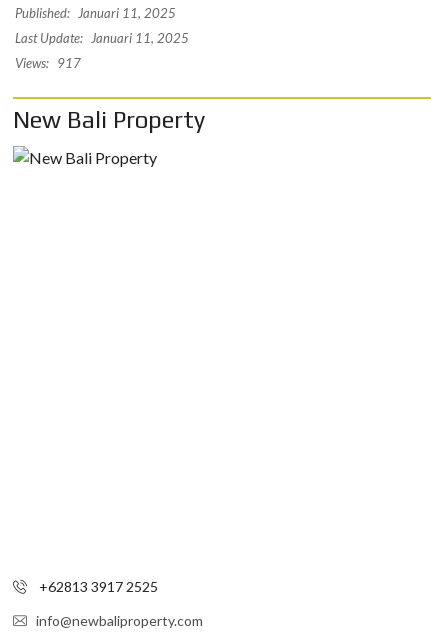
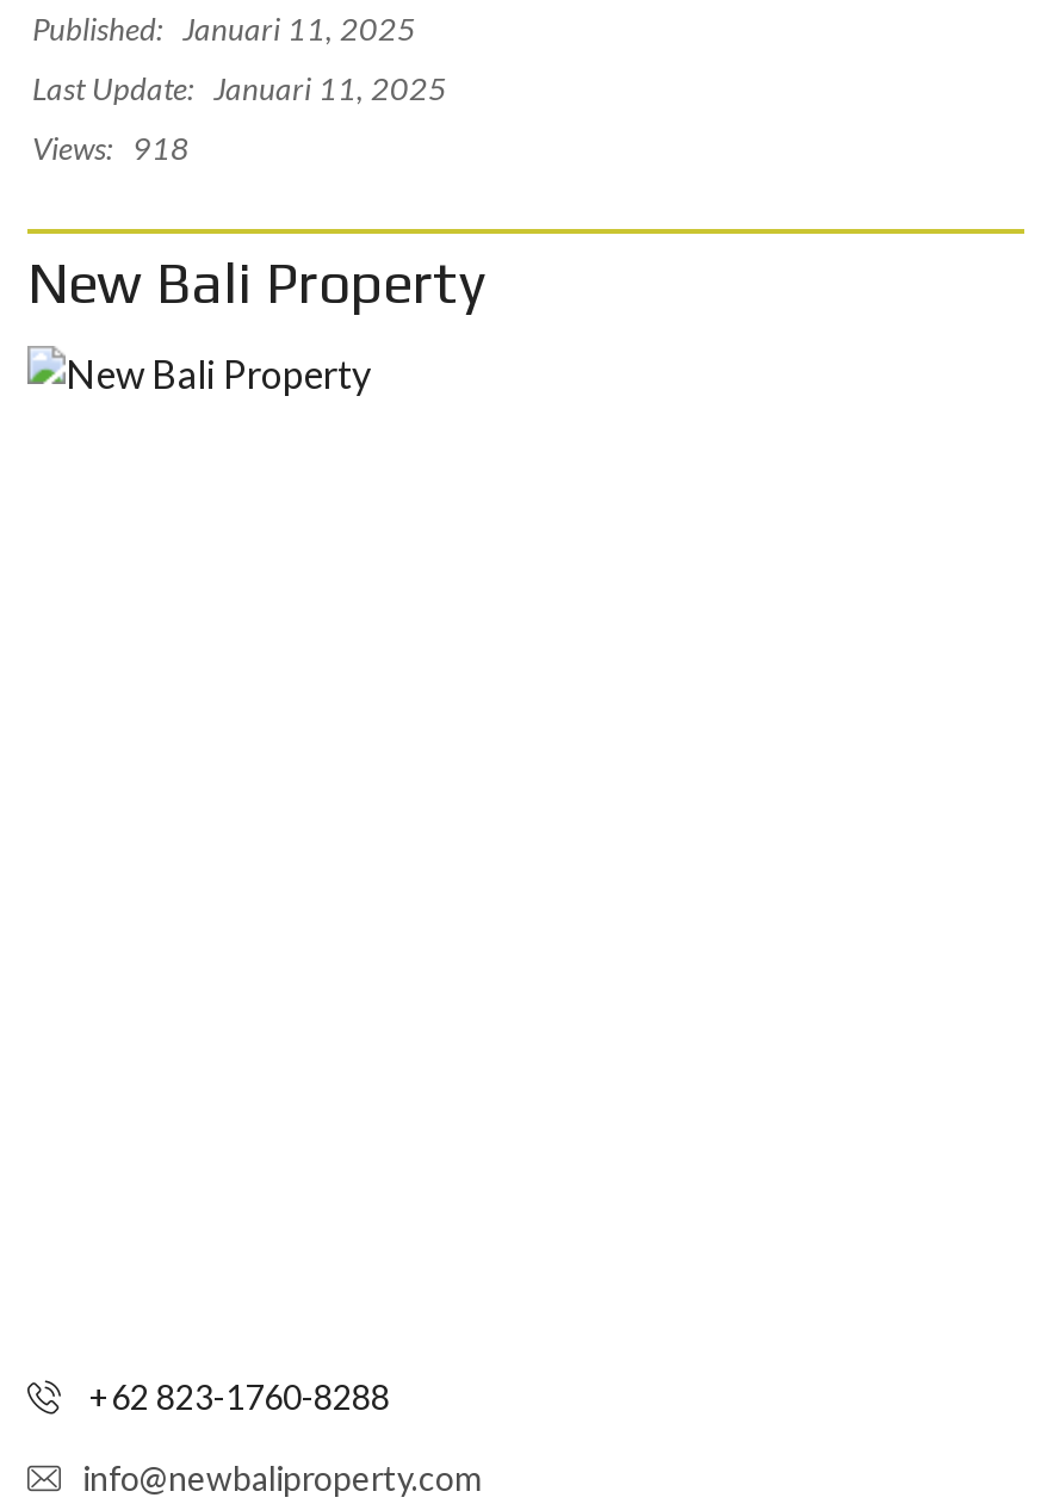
- Views: 917
+ Views: 918

- +62813 3917 2525
+ +62 823-1760-8288
